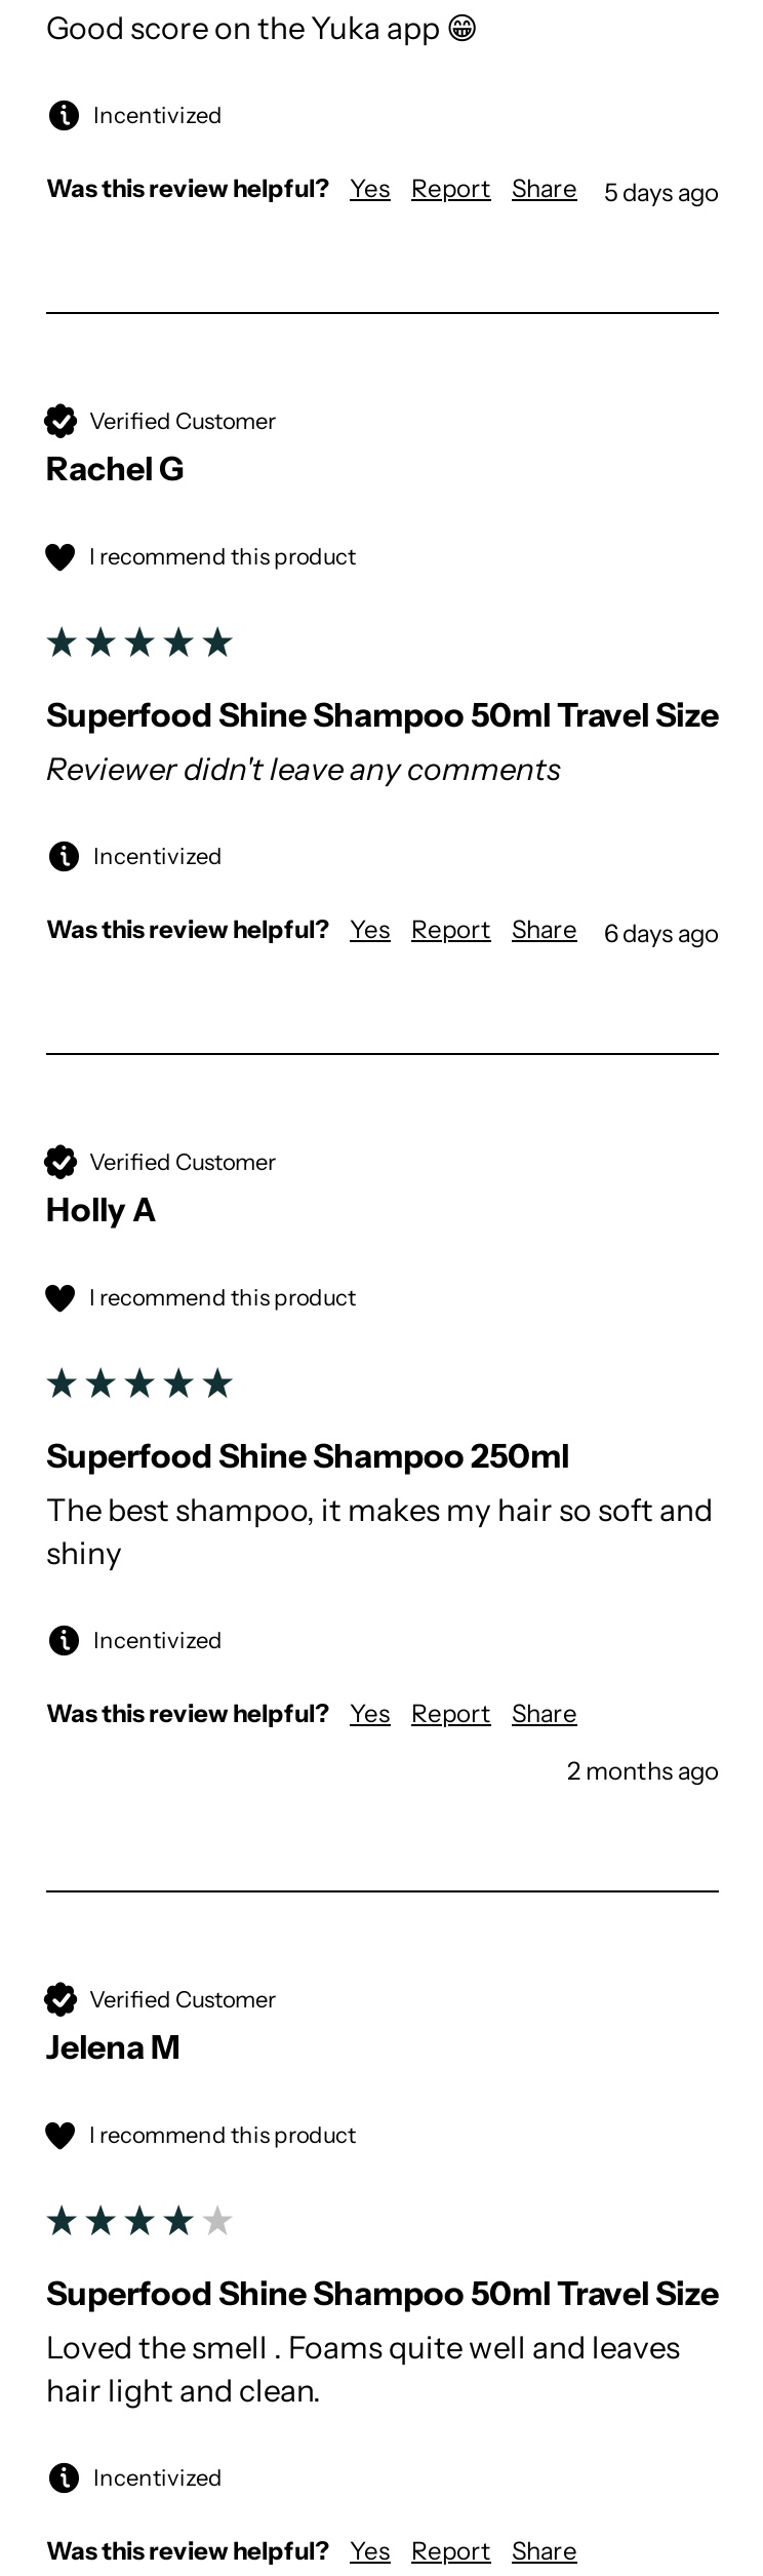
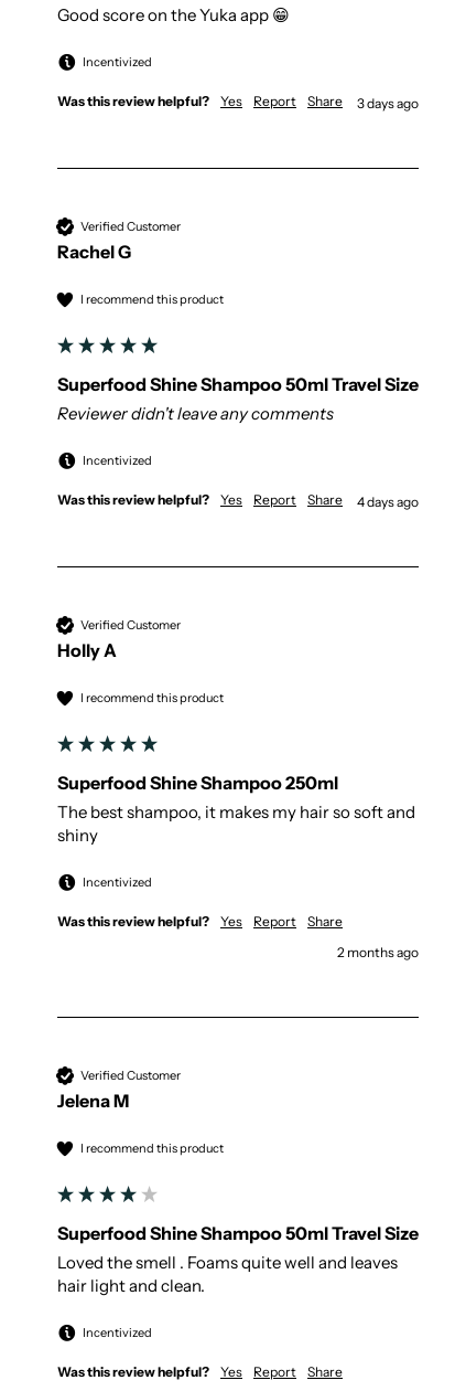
- Was this review helpful? Yes Report Share 5 days ago
+ Was this review helpful? Yes Report Share 3 days ago

- Was this review helpful? Yes Report Share 6 days ago
+ Was this review helpful? Yes Report Share 4 days ago
